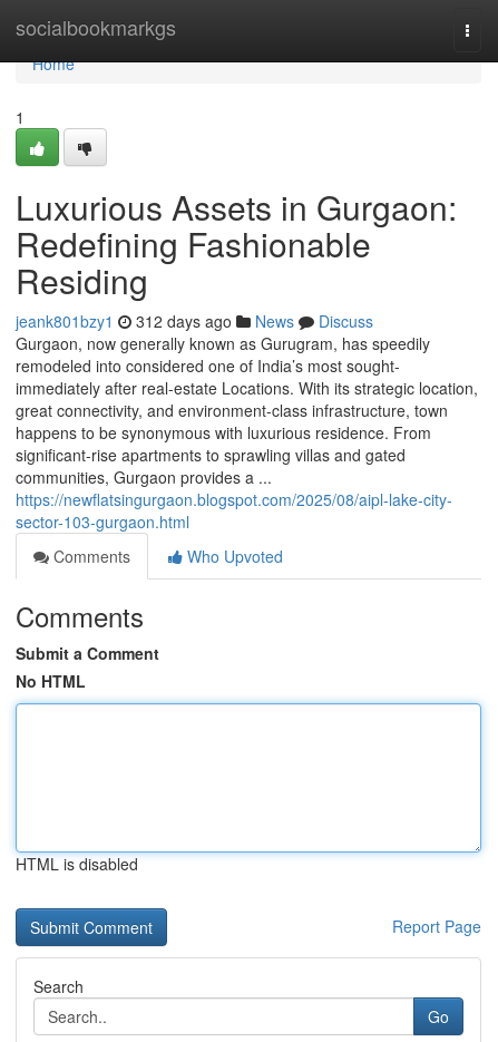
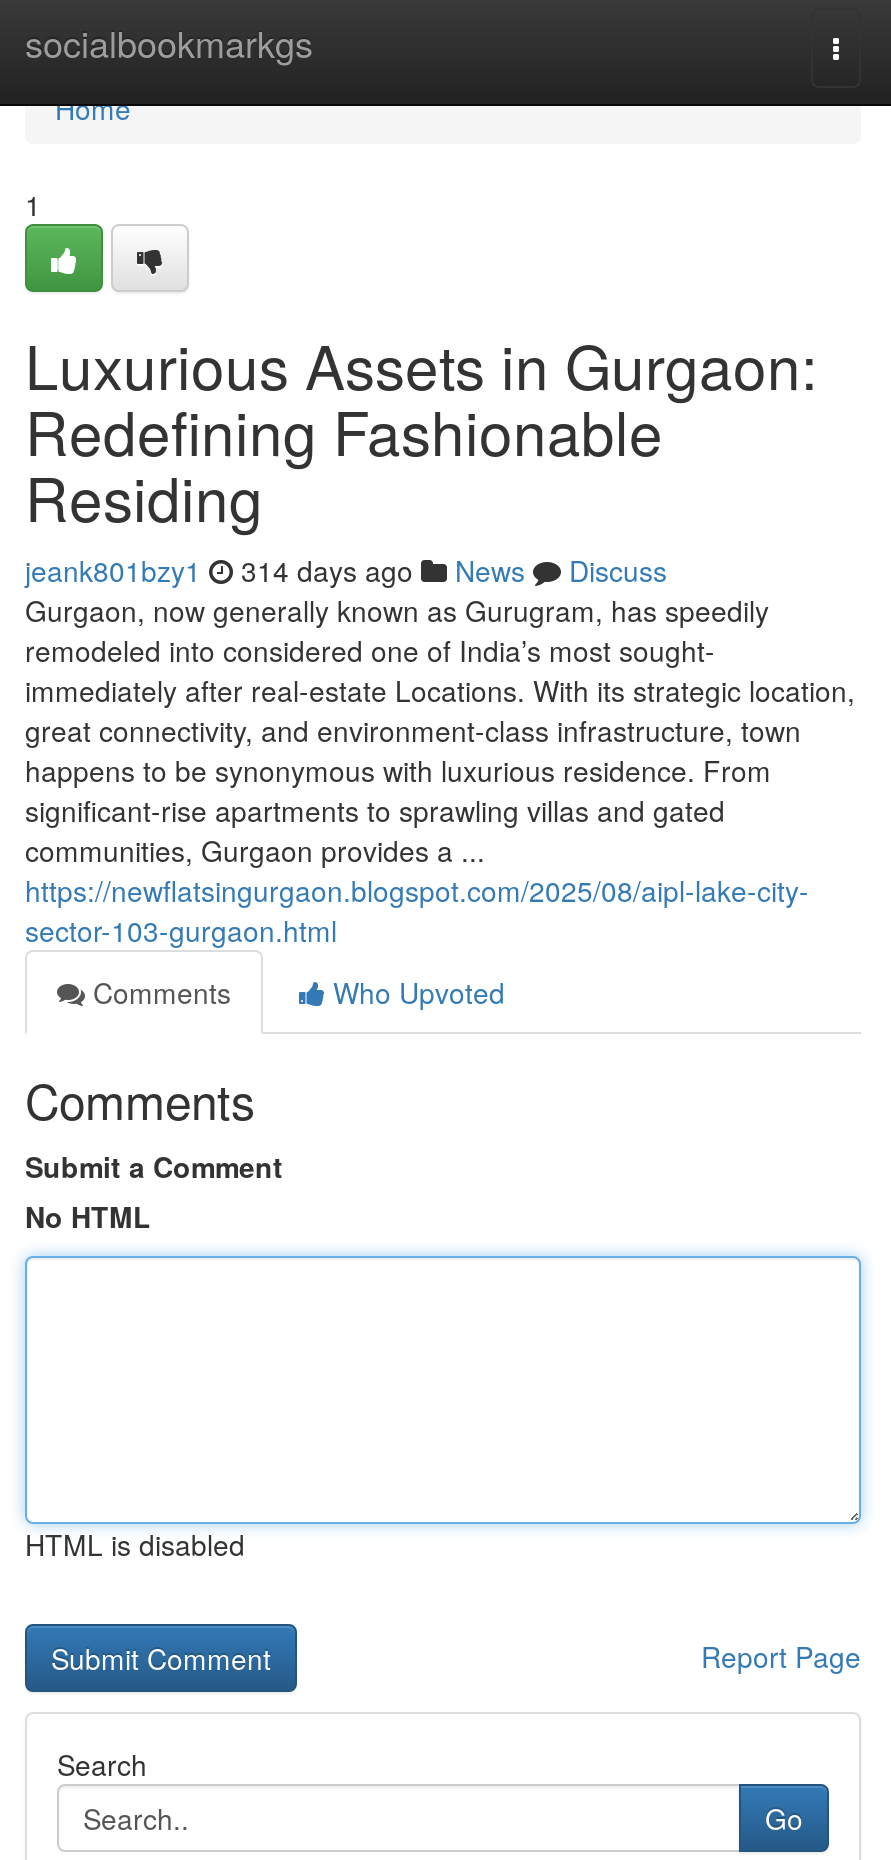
- jeank801bzy1 312 days ago News Discuss
+ jeank801bzy1 314 days ago News Discuss
